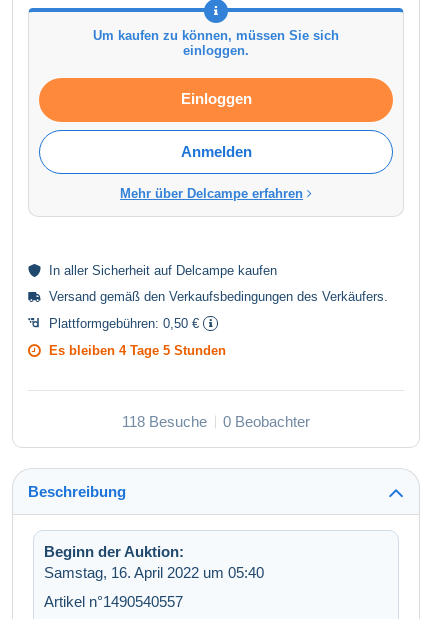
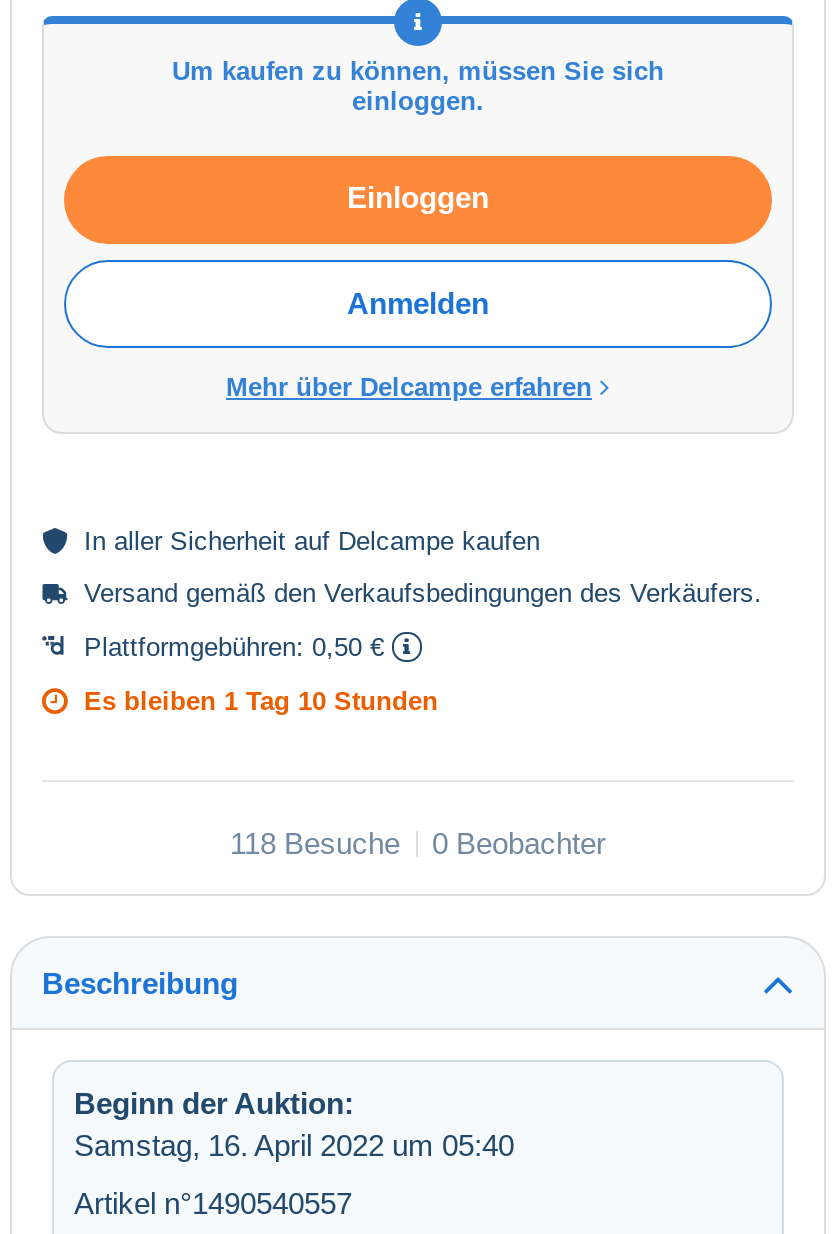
- Es bleiben 4 Tage 5 Stunden
+ Es bleiben 1 Tag 10 Stunden
